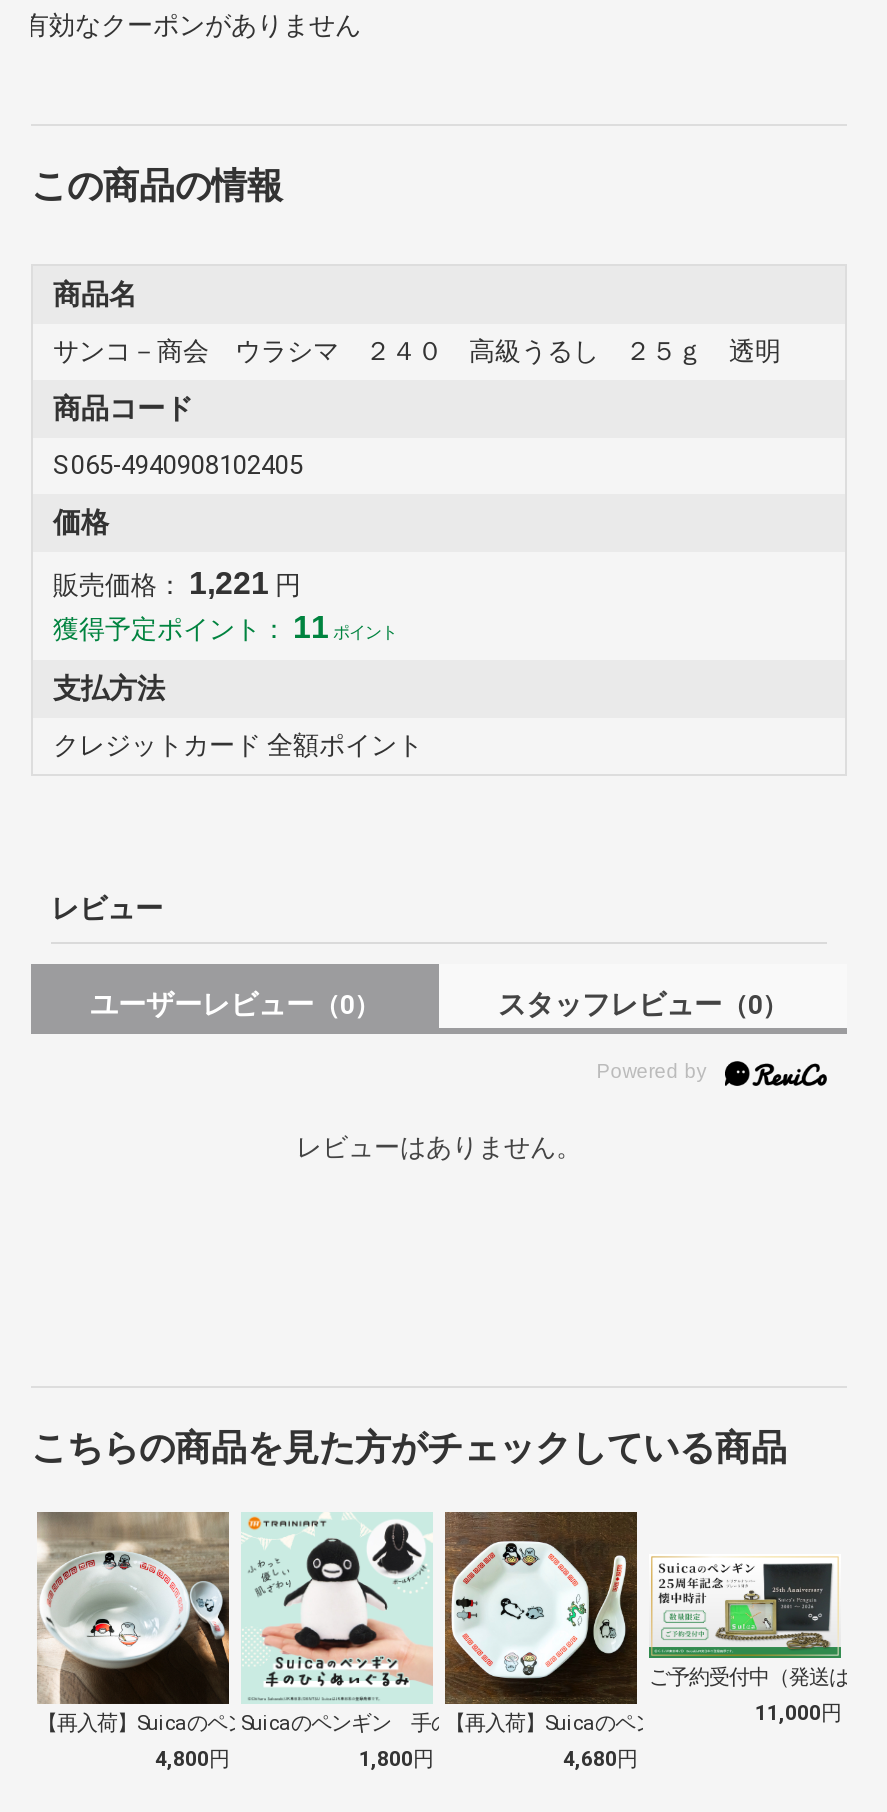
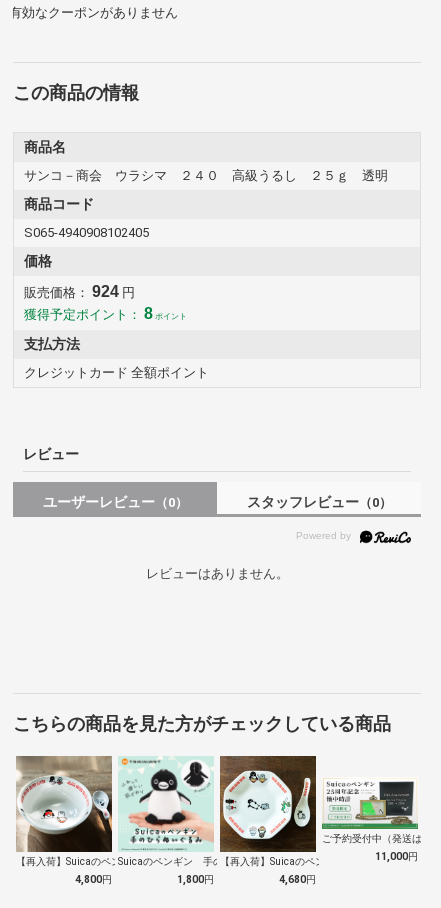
- 販売価格： 1,221 円
+ 販売価格： 924 円

- 獲得予定ポイント： 11ポイント
+ 獲得予定ポイント： 8ポイント
